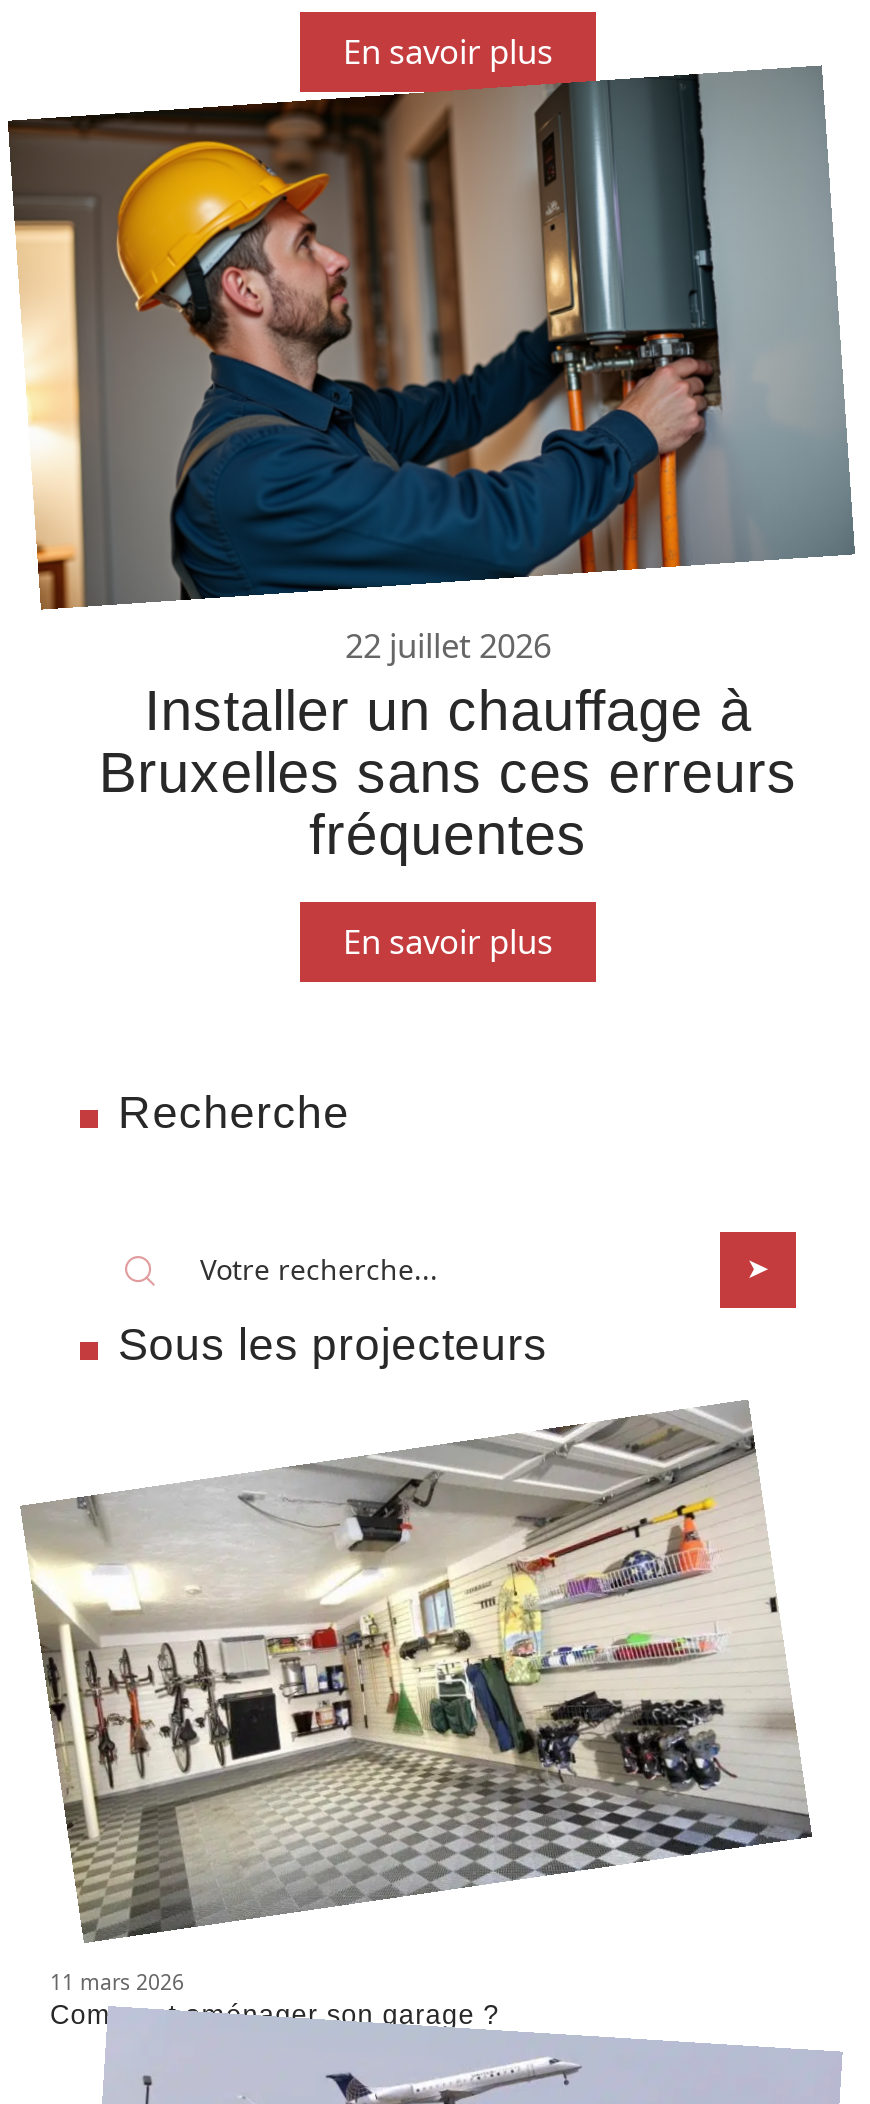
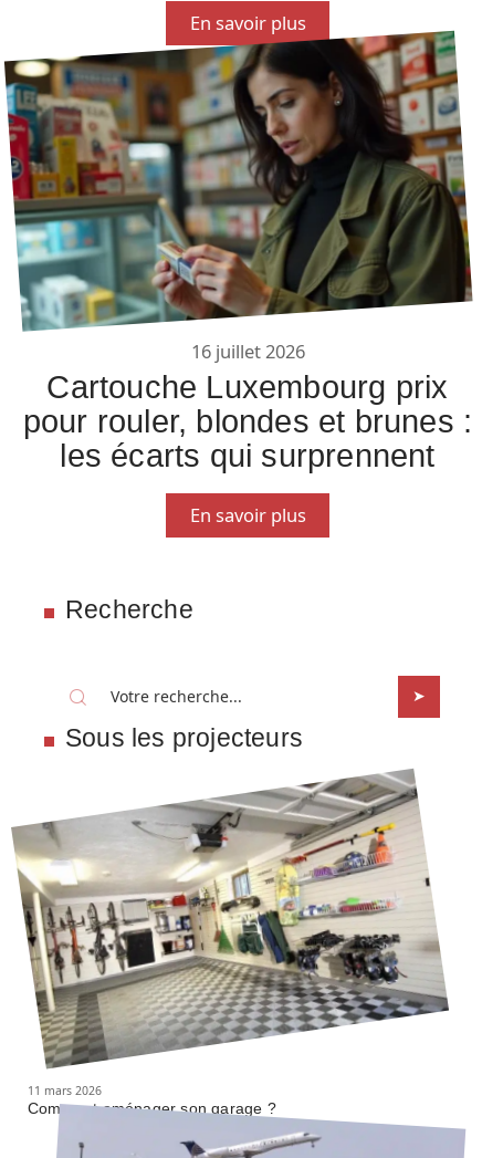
- [image]
- 22 juillet 2026
- Installer un chauffage à
- Bruxelles sans ces erreurs
- fréquentes
+ [image]
+ 16 juillet 2026
+ Cartouche Luxembourg prix
+ pour rouler, blondes et brunes :
+ les écarts qui surprennent
